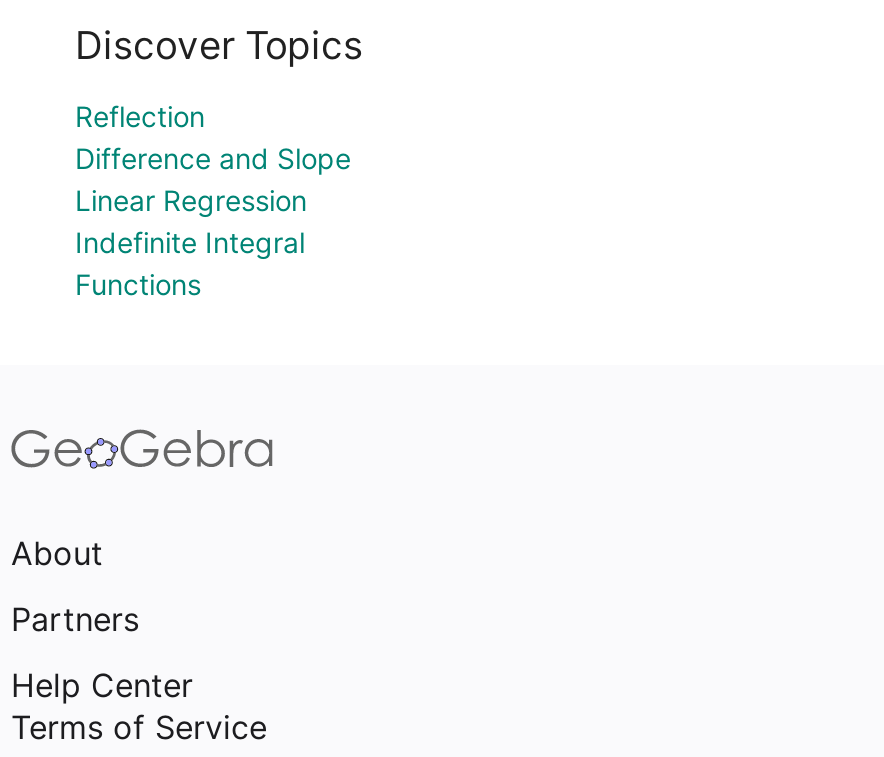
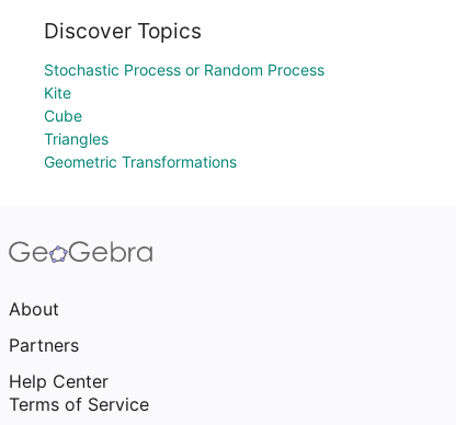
- Reflection
- Difference and Slope
- Linear Regression
- Indefinite Integral
- Functions
+ Stochastic Process or Random Process
+ Kite
+ Cube
+ Triangles
+ Geometric Transformations
